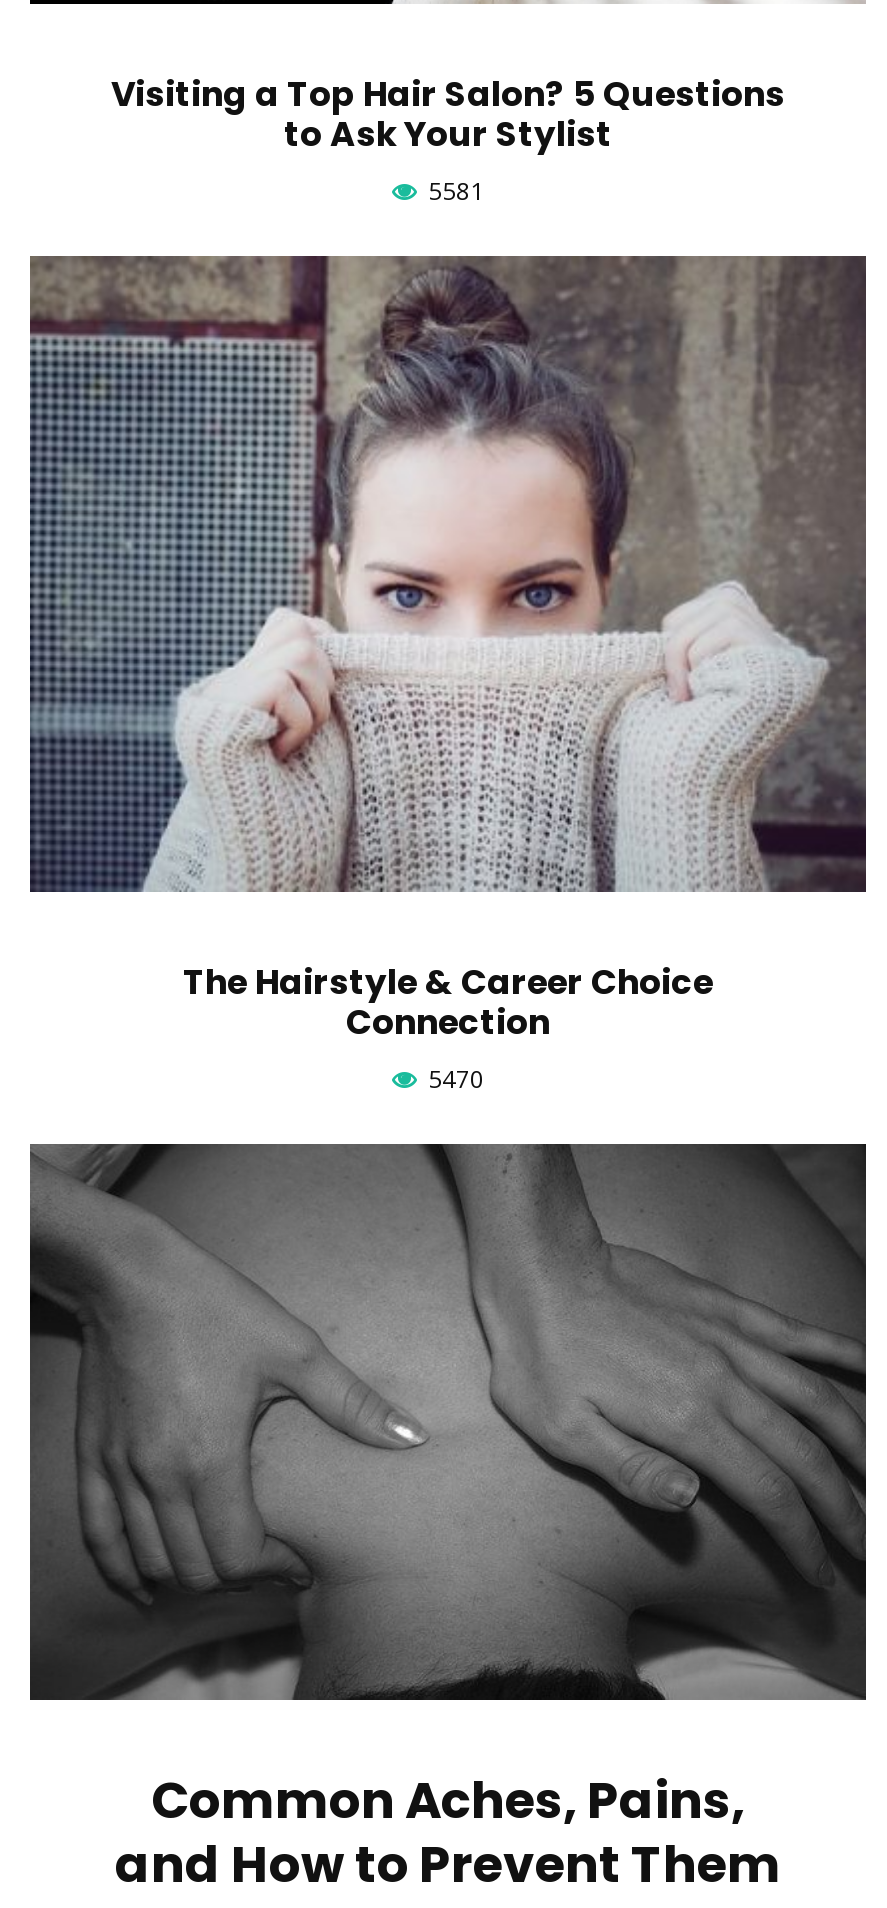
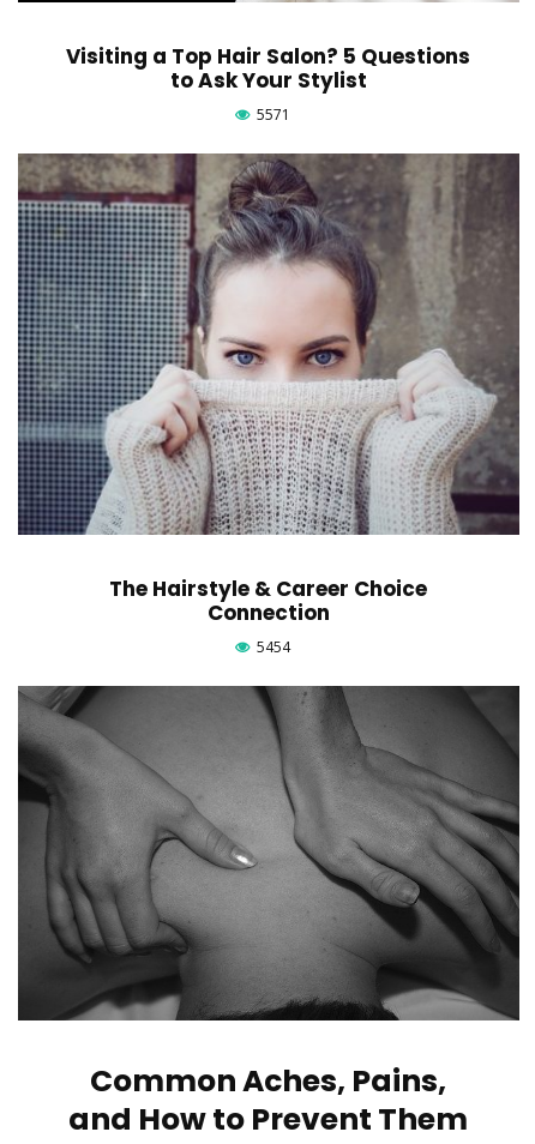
- 5581
+ 5571

- 5470
+ 5454
